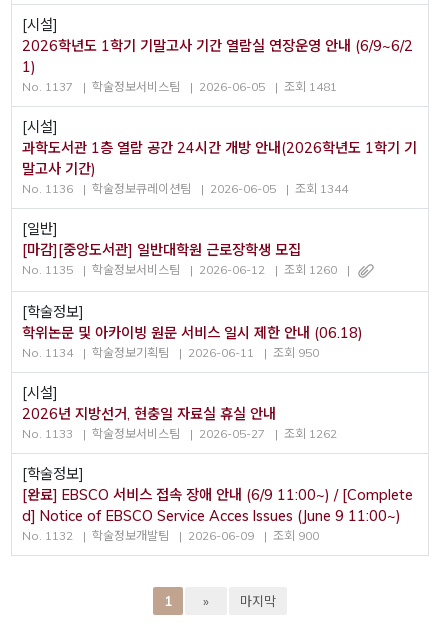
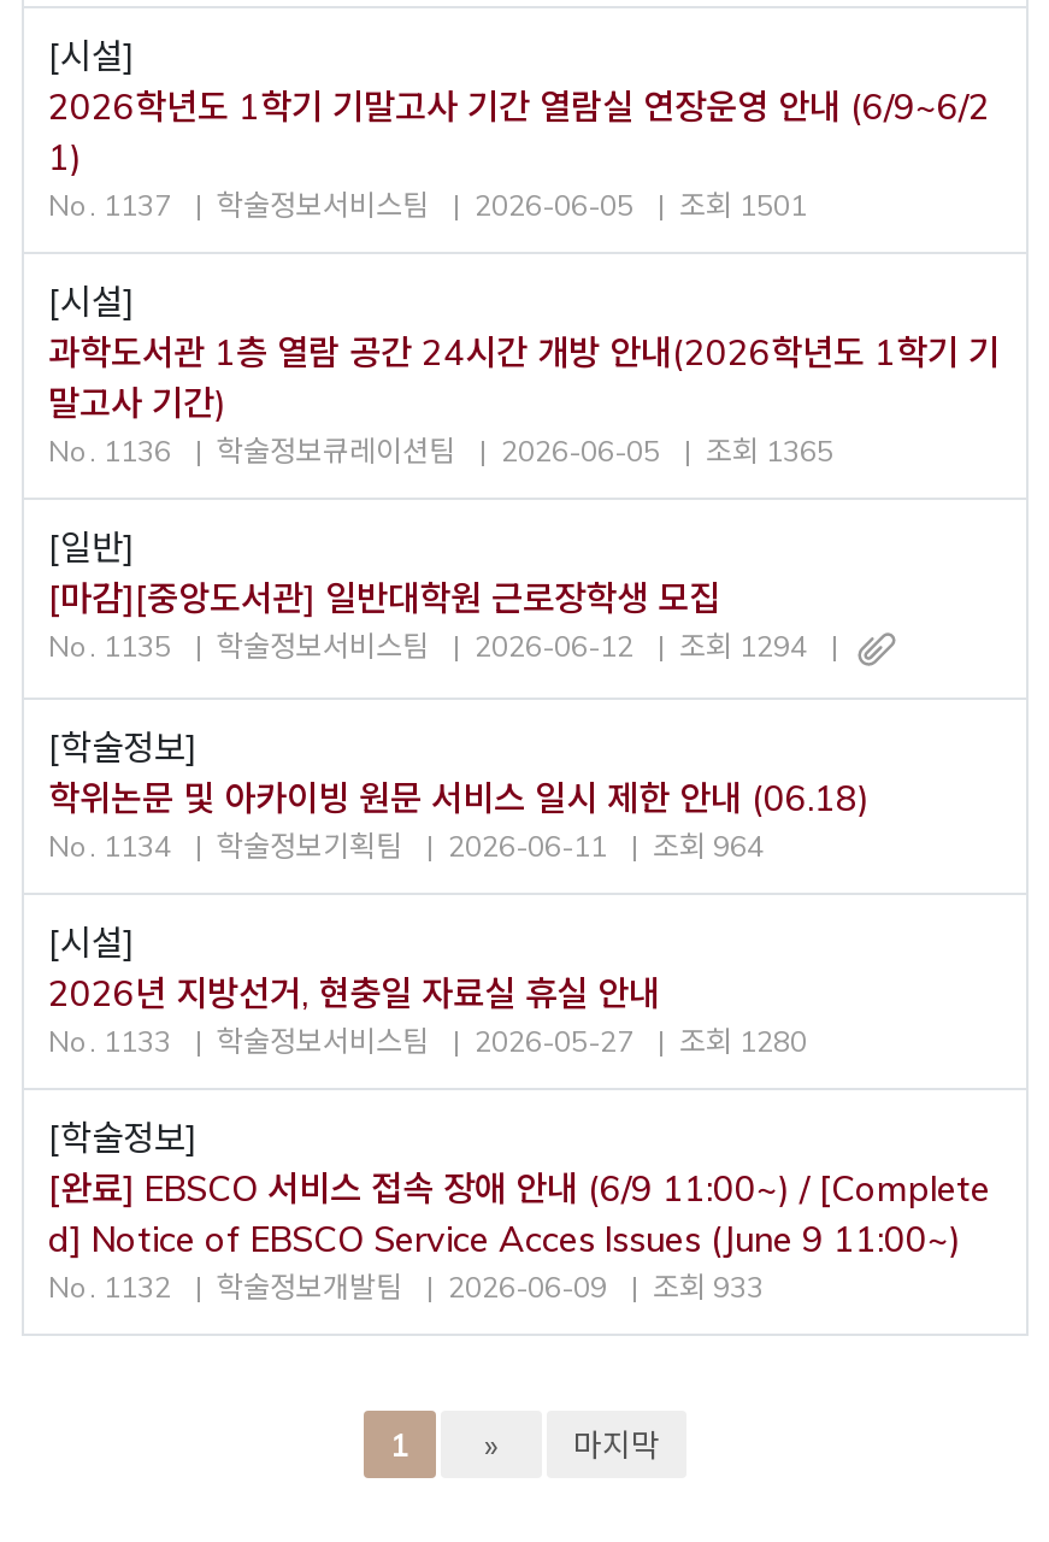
- No. 1137 학술정보서비스팀 2026-06-05 조회 1481
+ No. 1137 학술정보서비스팀 2026-06-05 조회 1501

- No. 1136 학술정보큐레이션팀 2026-06-05 조회 1344
+ No. 1136 학술정보큐레이션팀 2026-06-05 조회 1365

- No. 1135 학술정보서비스팀 2026-06-12 조회 1260
+ No. 1135 학술정보서비스팀 2026-06-12 조회 1294

- No. 1134 학술정보기획팀 2026-06-11 조회 950
+ No. 1134 학술정보기획팀 2026-06-11 조회 964

- No. 1133 학술정보서비스팀 2026-05-27 조회 1262
+ No. 1133 학술정보서비스팀 2026-05-27 조회 1280

- No. 1132 학술정보개발팀 2026-06-09 조회 900
+ No. 1132 학술정보개발팀 2026-06-09 조회 933
